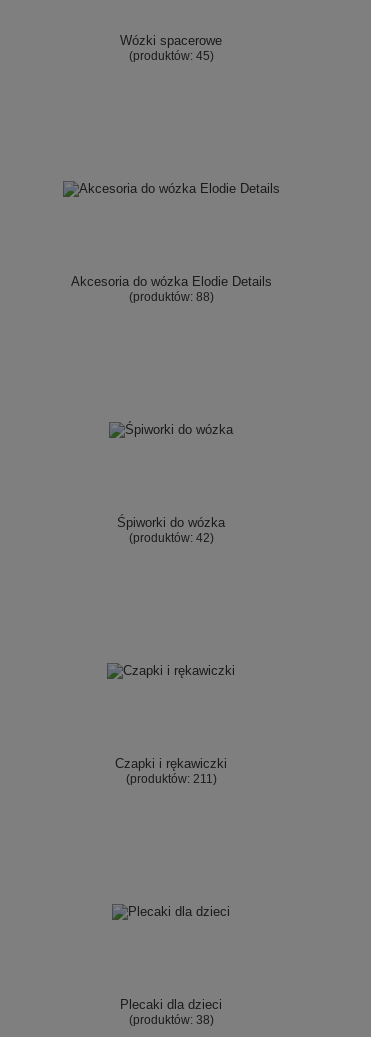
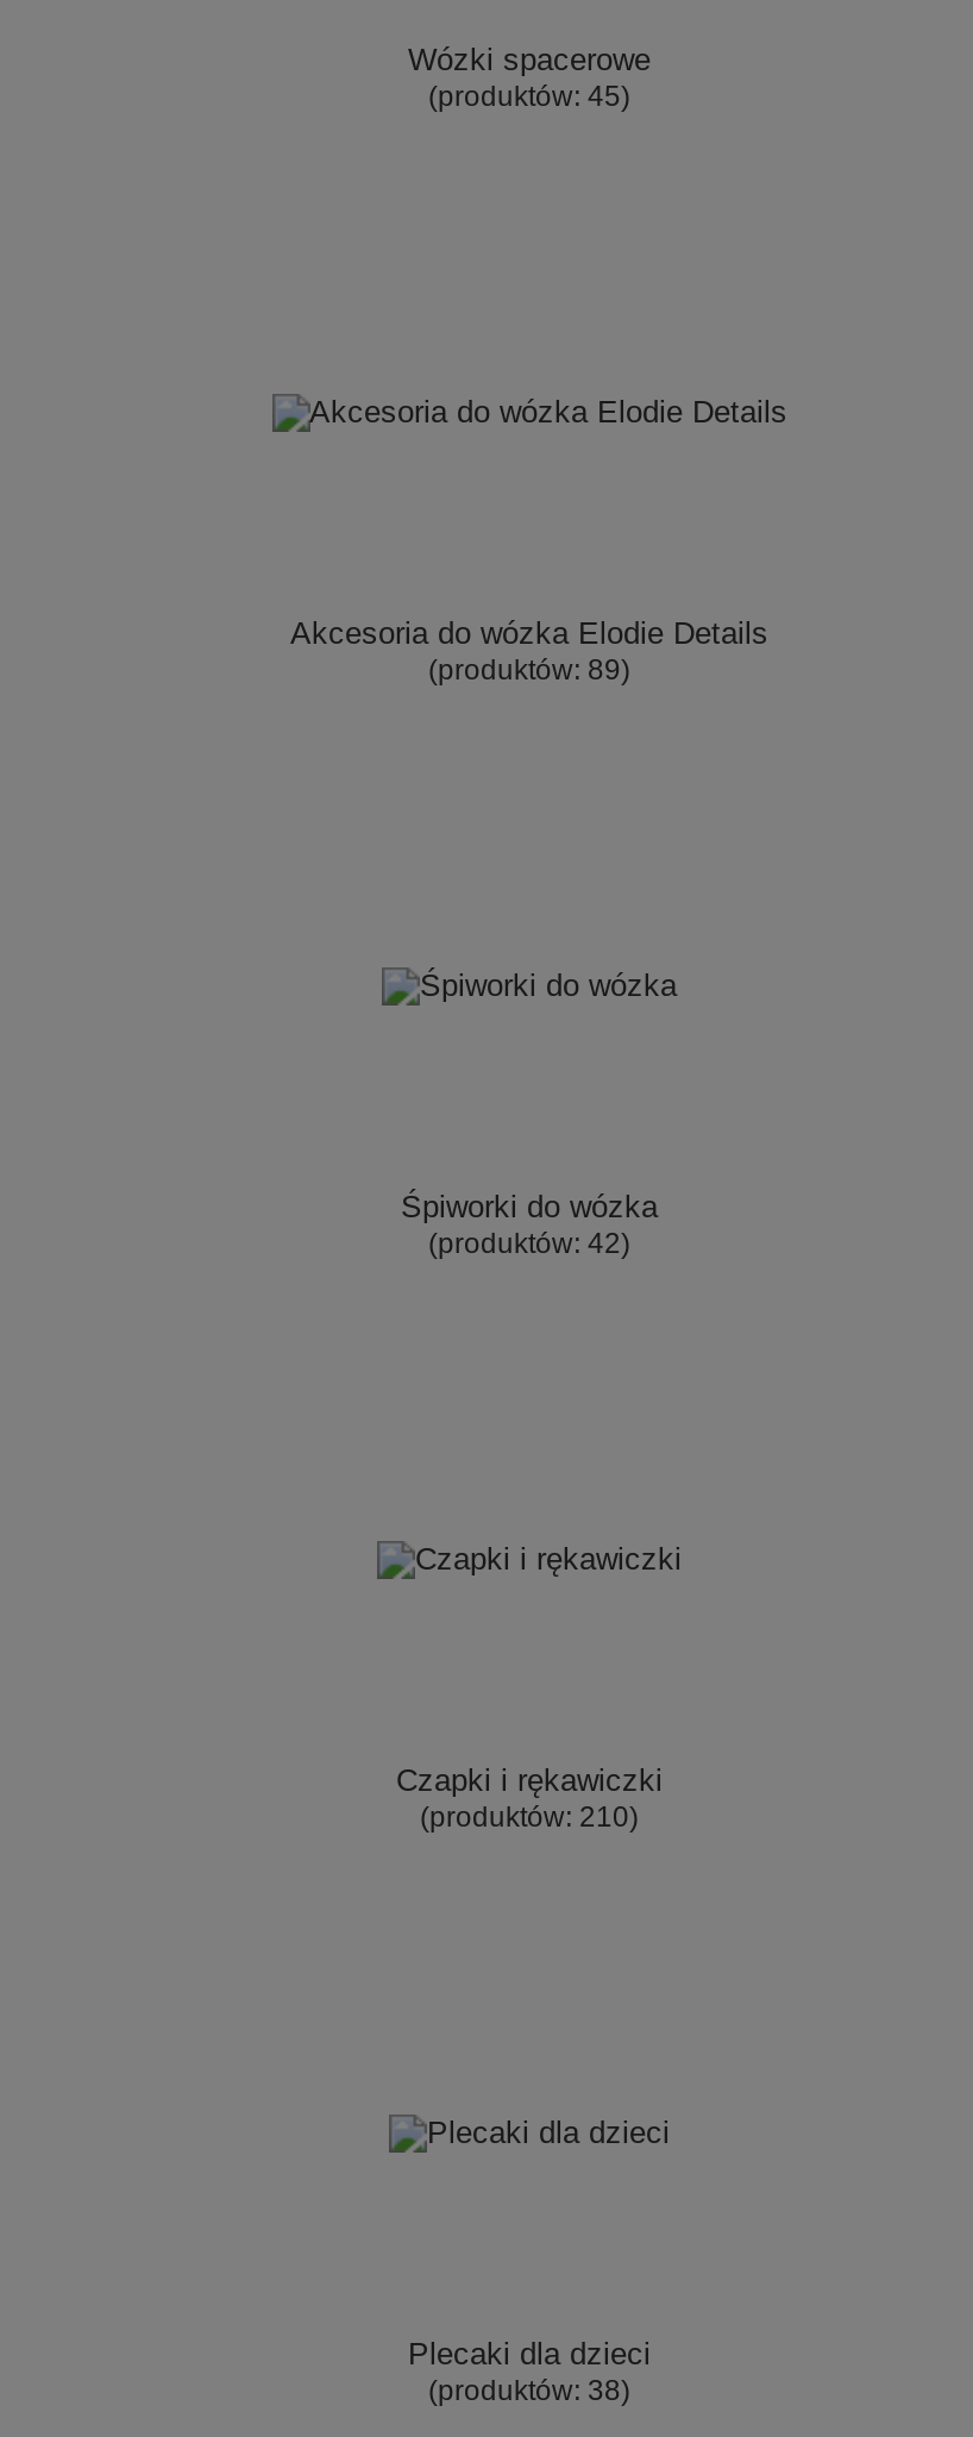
- (produktów: 88)
+ (produktów: 89)

- (produktów: 211)
+ (produktów: 210)
